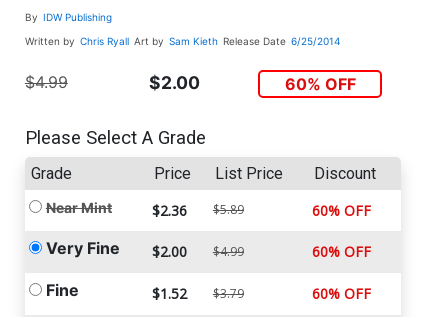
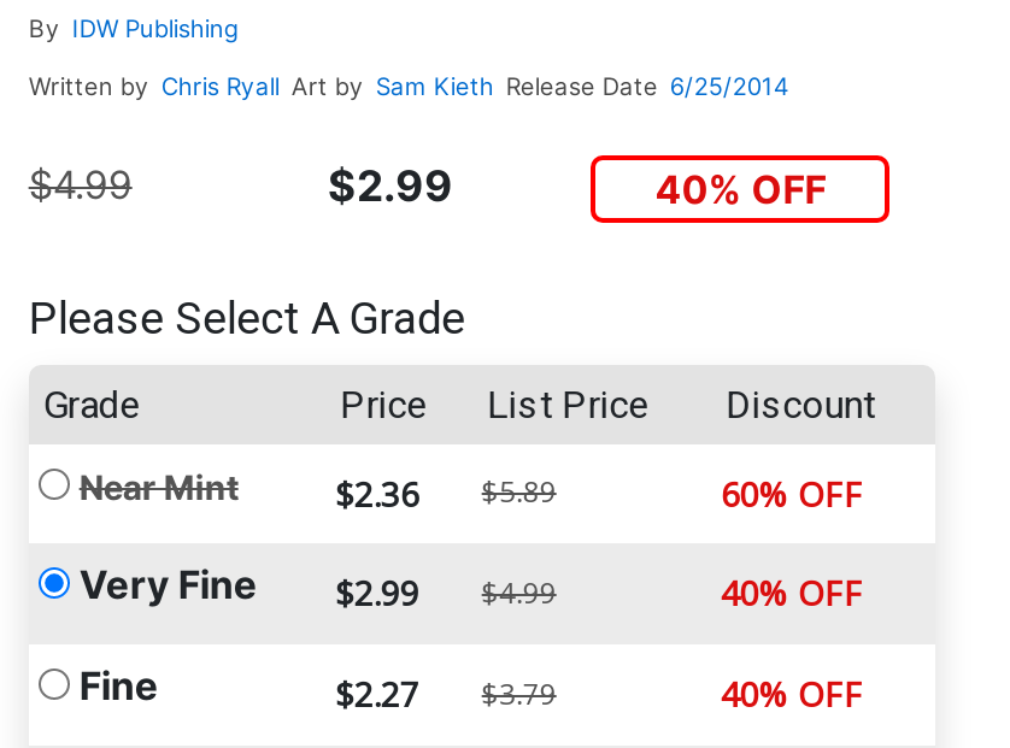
- $2.00
+ $2.99

- 60% OFF
+ 40% OFF

- Very Fine $2.00 $4.99
+ Very Fine $2.99 $4.99

- 60% OFF
+ 40% OFF

- $1.52 $3.79
+ $2.27 $3.79

- 60% OFF
+ 40% OFF
